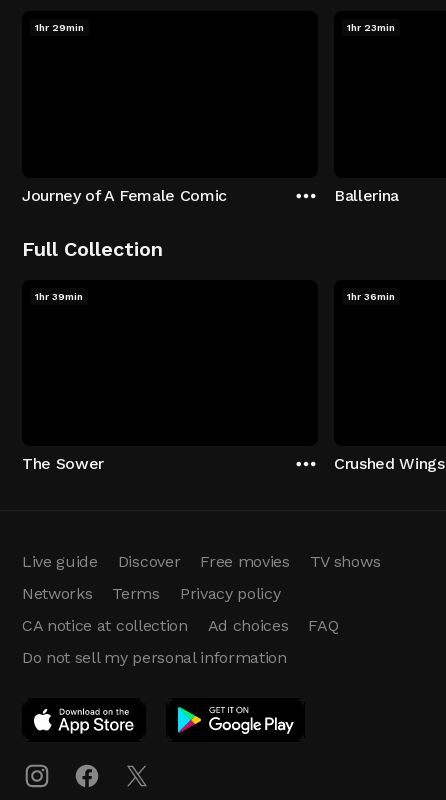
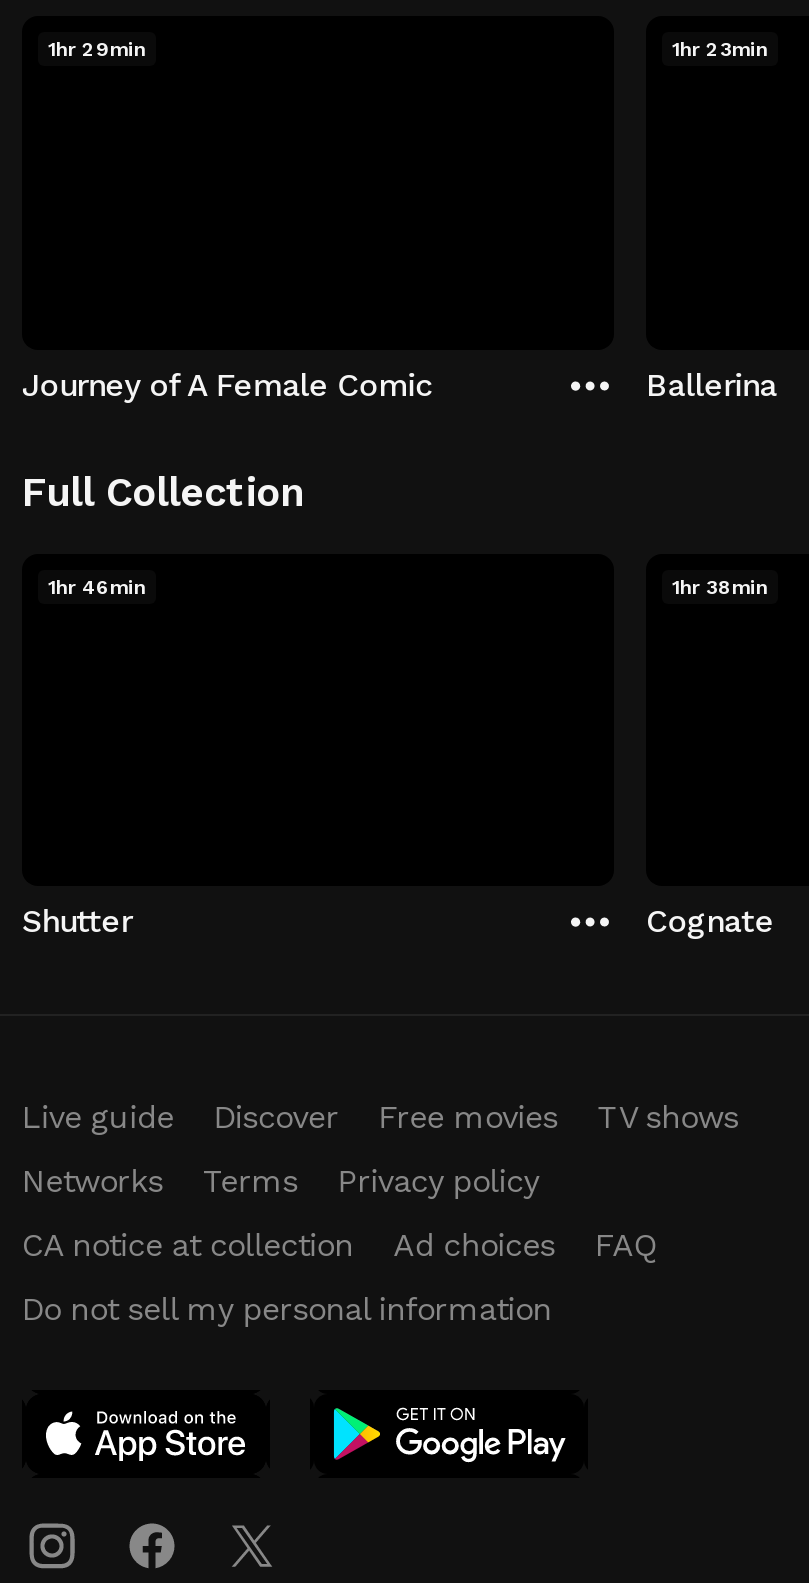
- 1hr 39min
+ 1hr 46min

- 1hr 36min
+ 1hr 38min

- The Sower
+ Shutter

- Crushed Wings
+ Cognate
